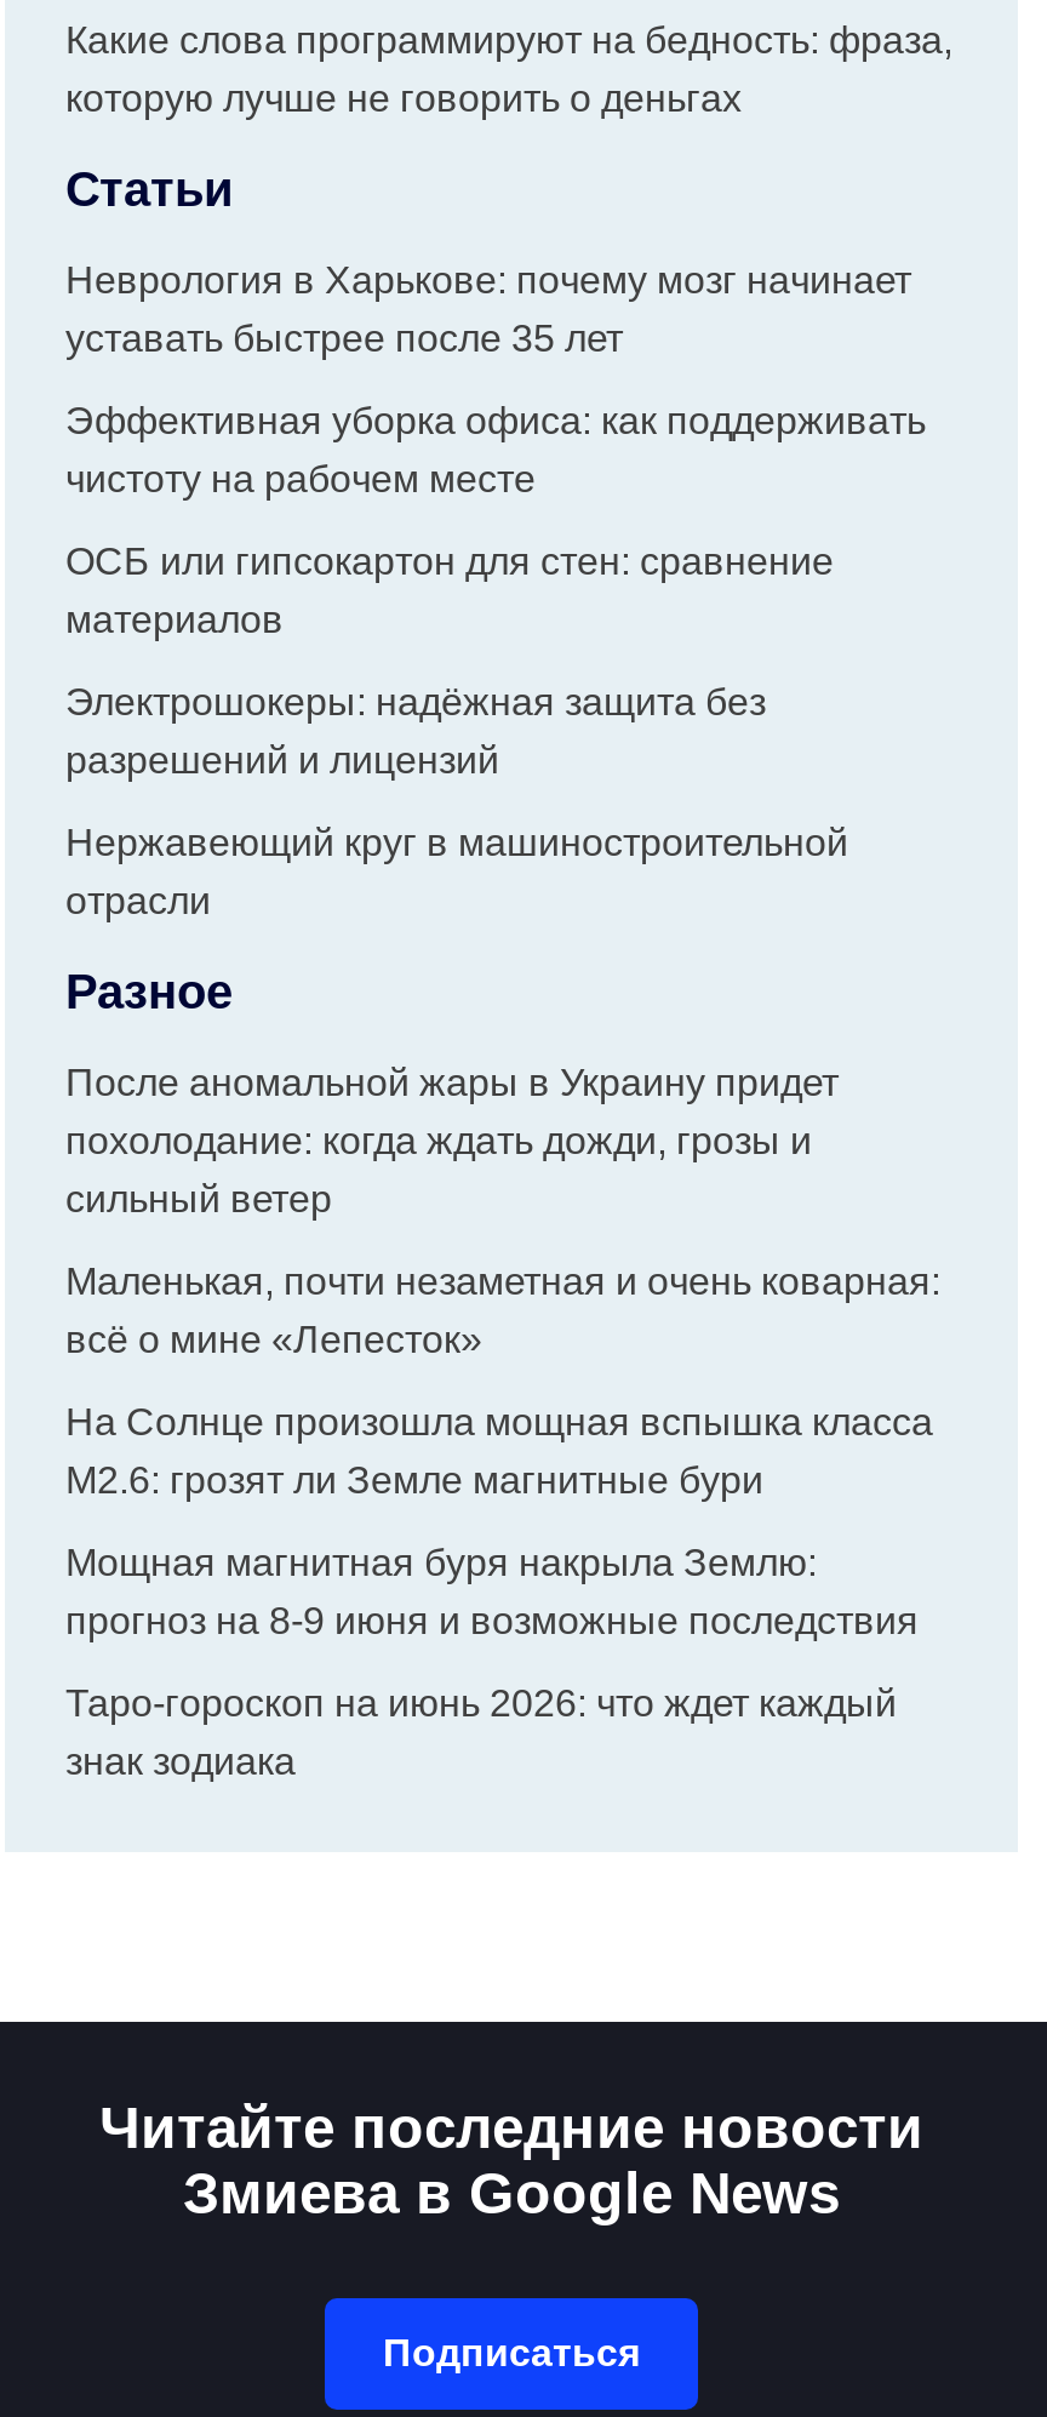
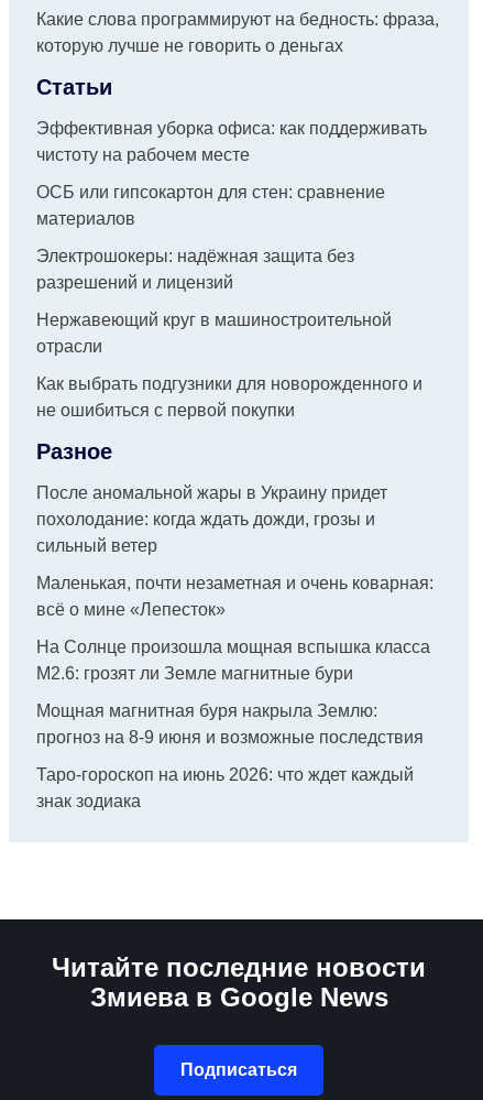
- Неврология в Харькове: почему мозг начинает
- уставать быстрее после 35 лет

moved up: Эффективная уборка офиса: как поддерживать | чистоту на рабочем месте | ОСБ или гипсокартон для стен: сравнение | материалов | Электрошокеры: надёжная защита без | разрешений и лицензий | Нержавеющий круг в машиностроительной | отрасли

+ Как выбрать подгузники для новорожденного и
+ не ошибиться с первой покупки
